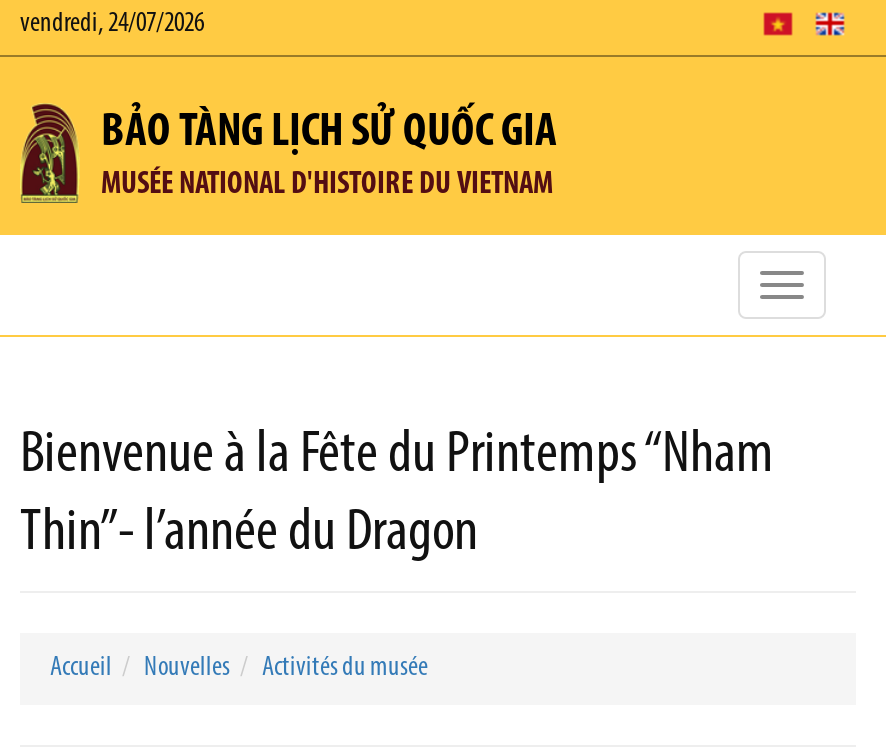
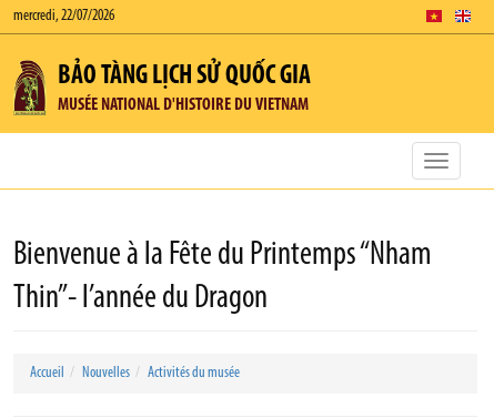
- vendredi, 24/07/2026
+ mercredi, 22/07/2026
